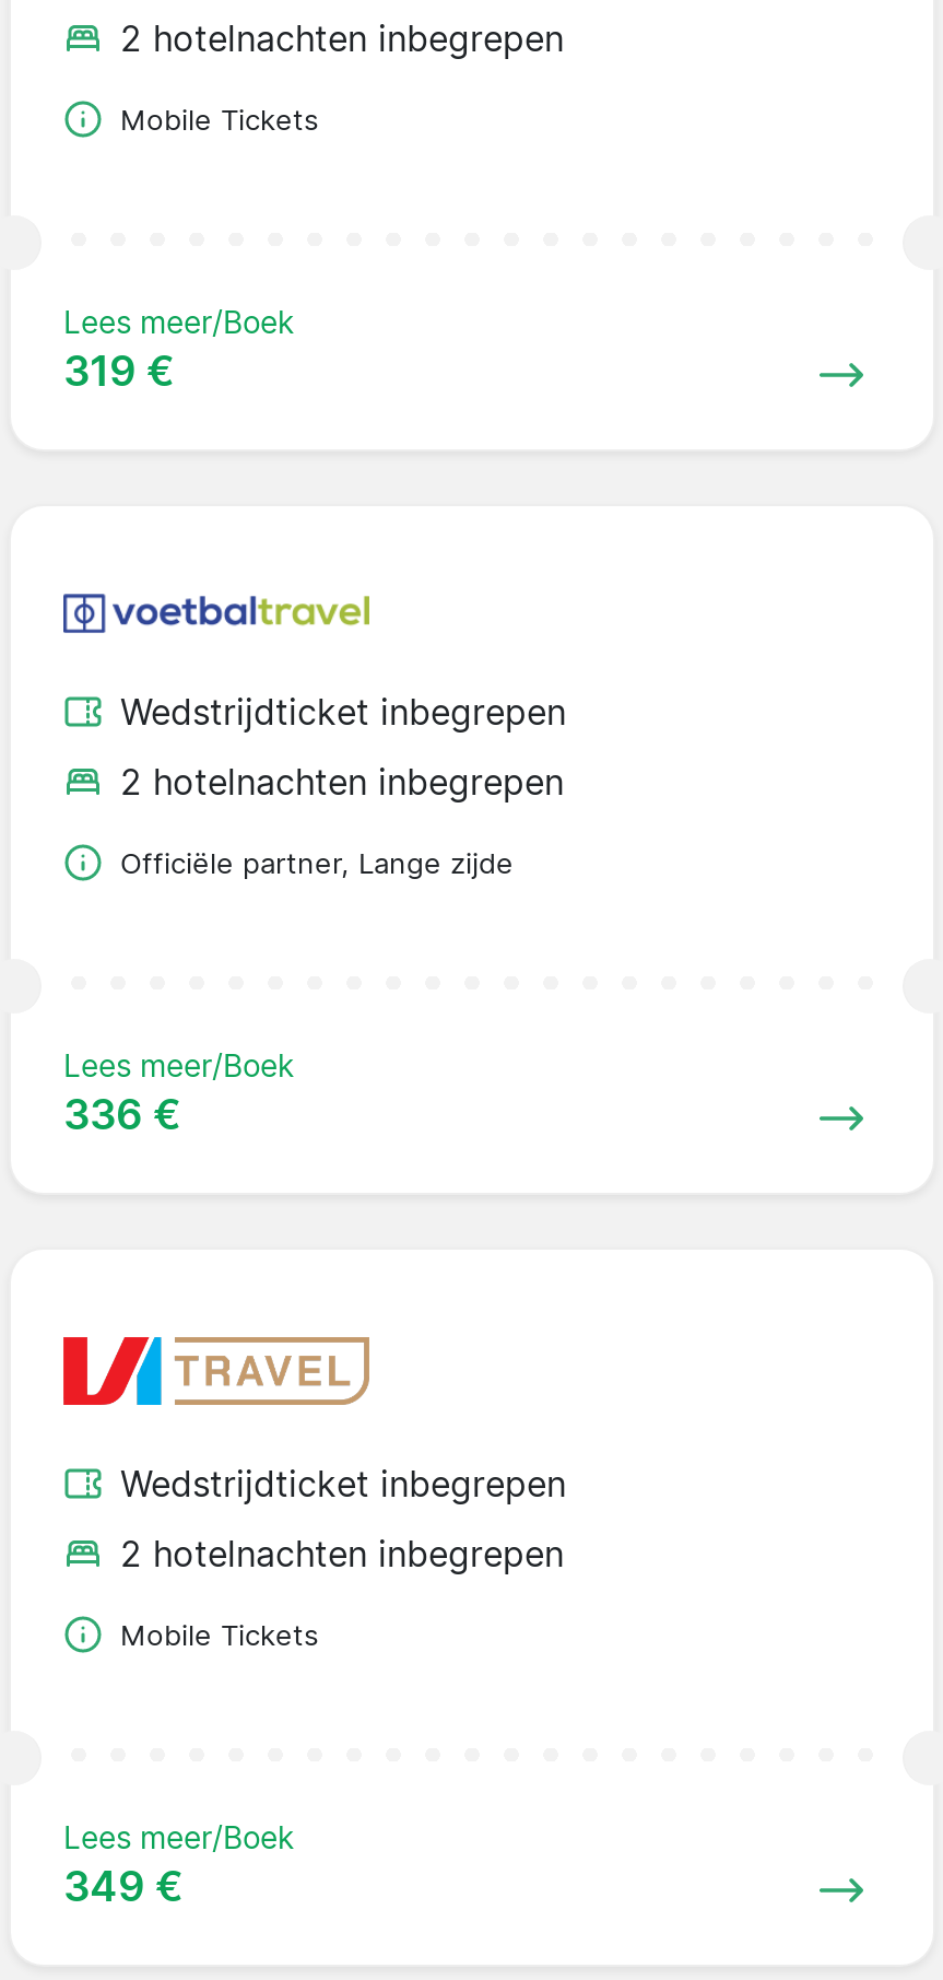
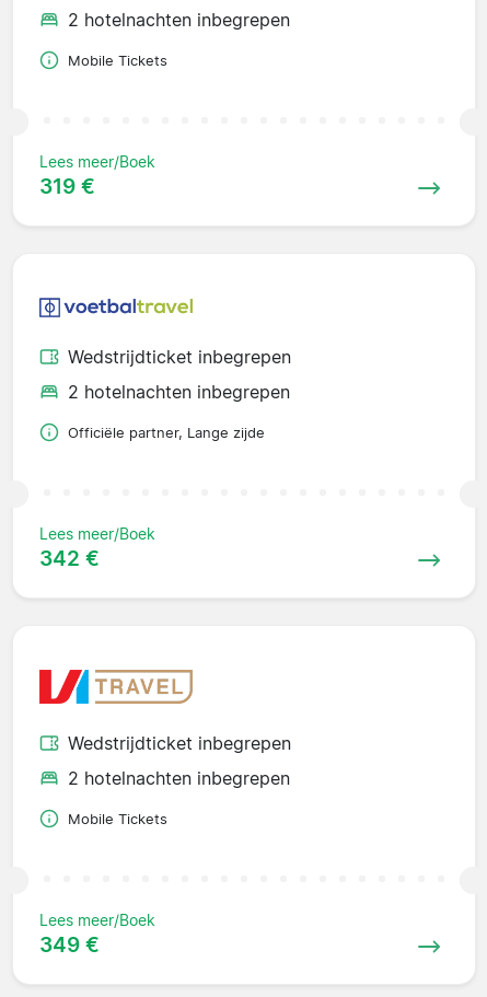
- 336 €
+ 342 €
